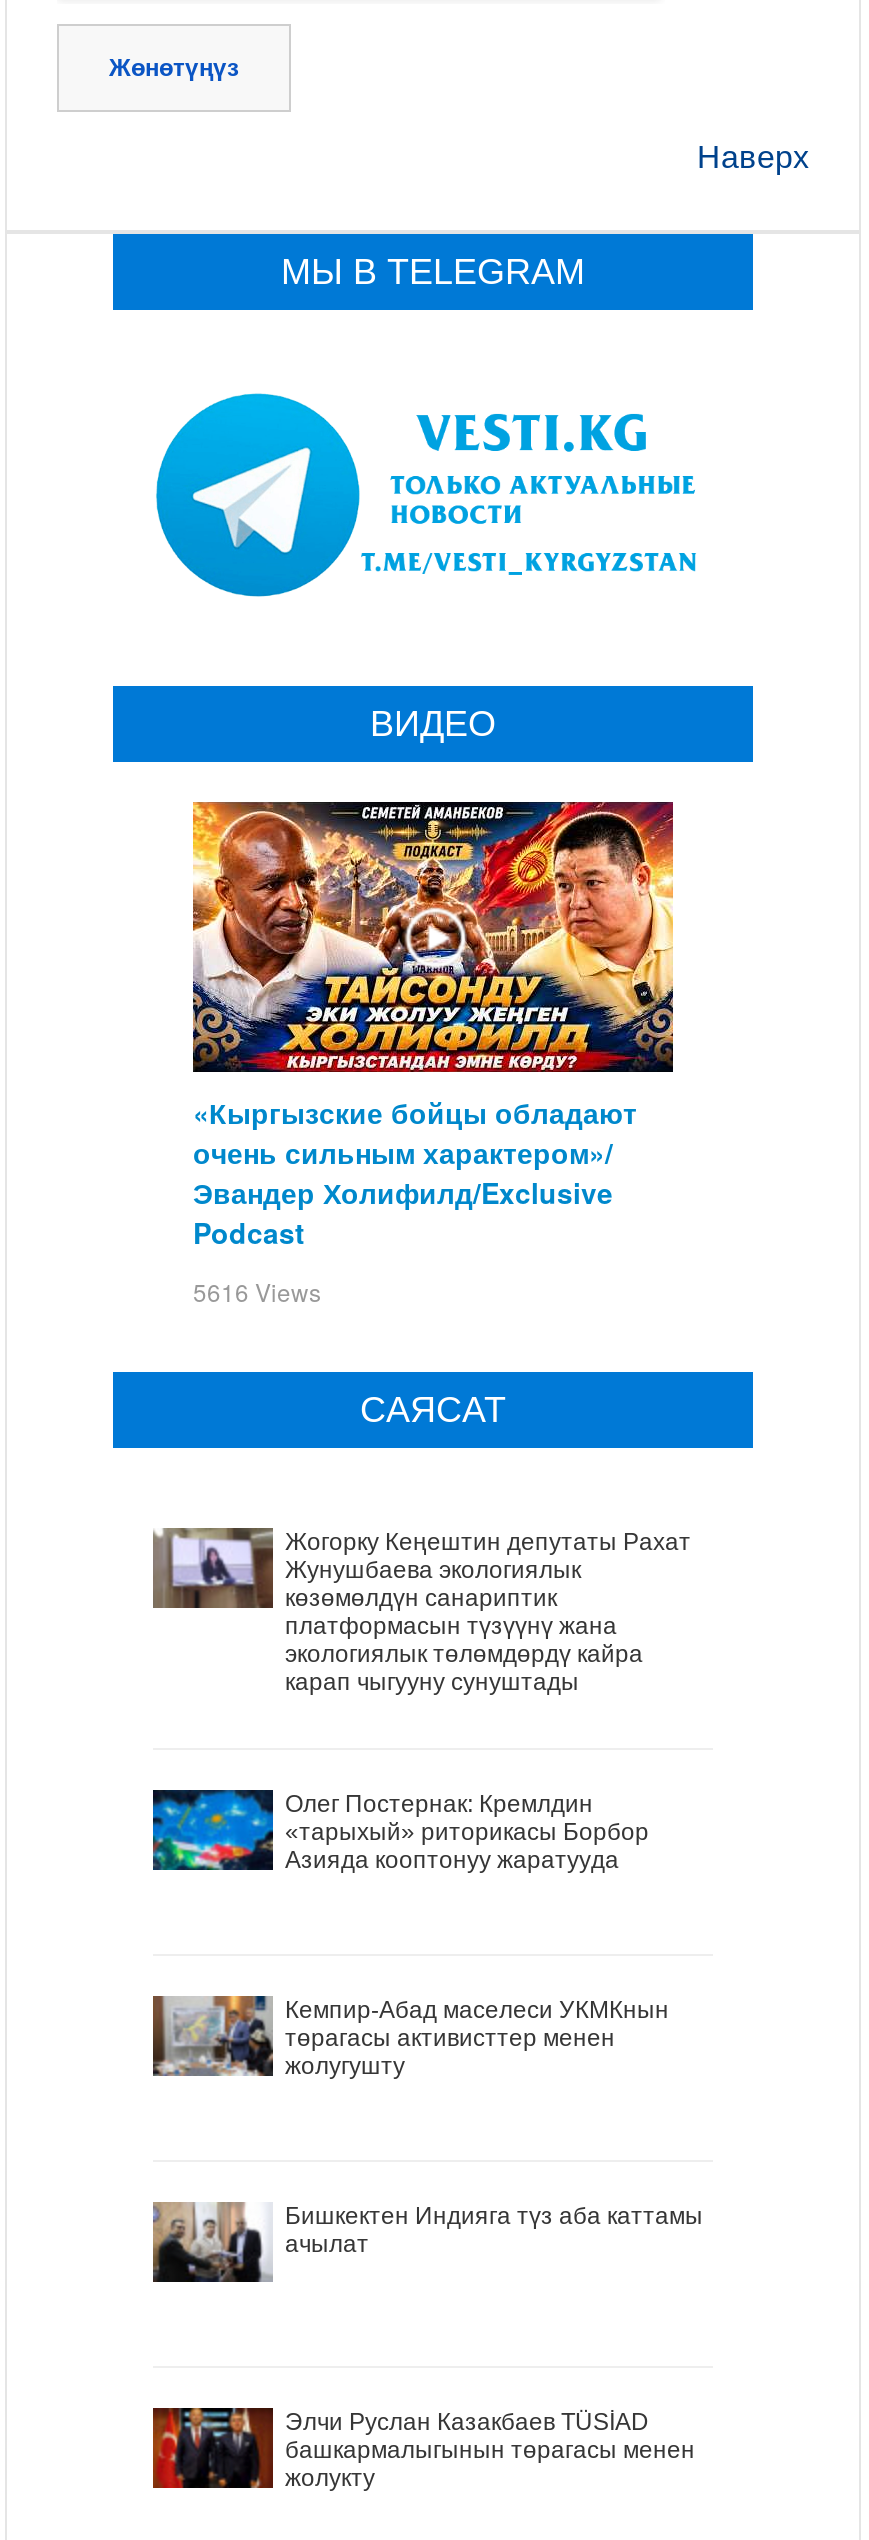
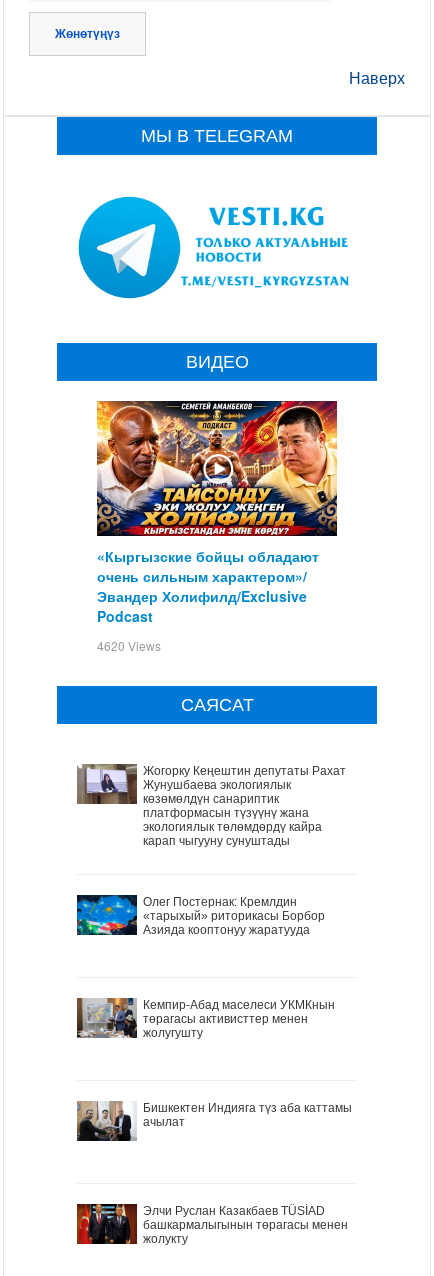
- 5616 Views
+ 4620 Views
